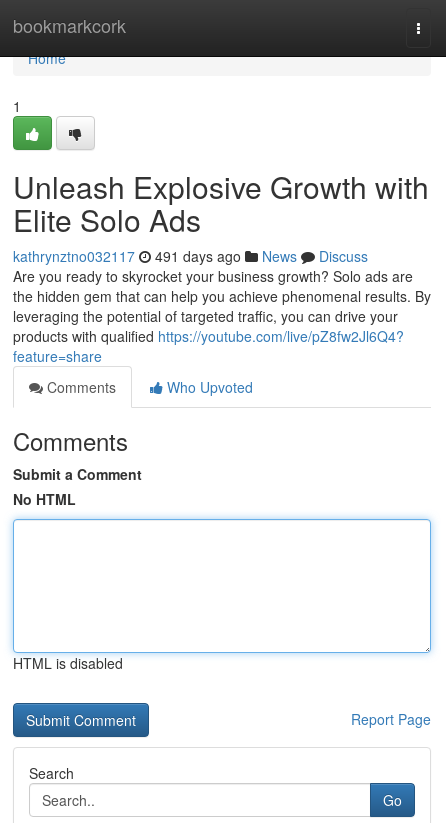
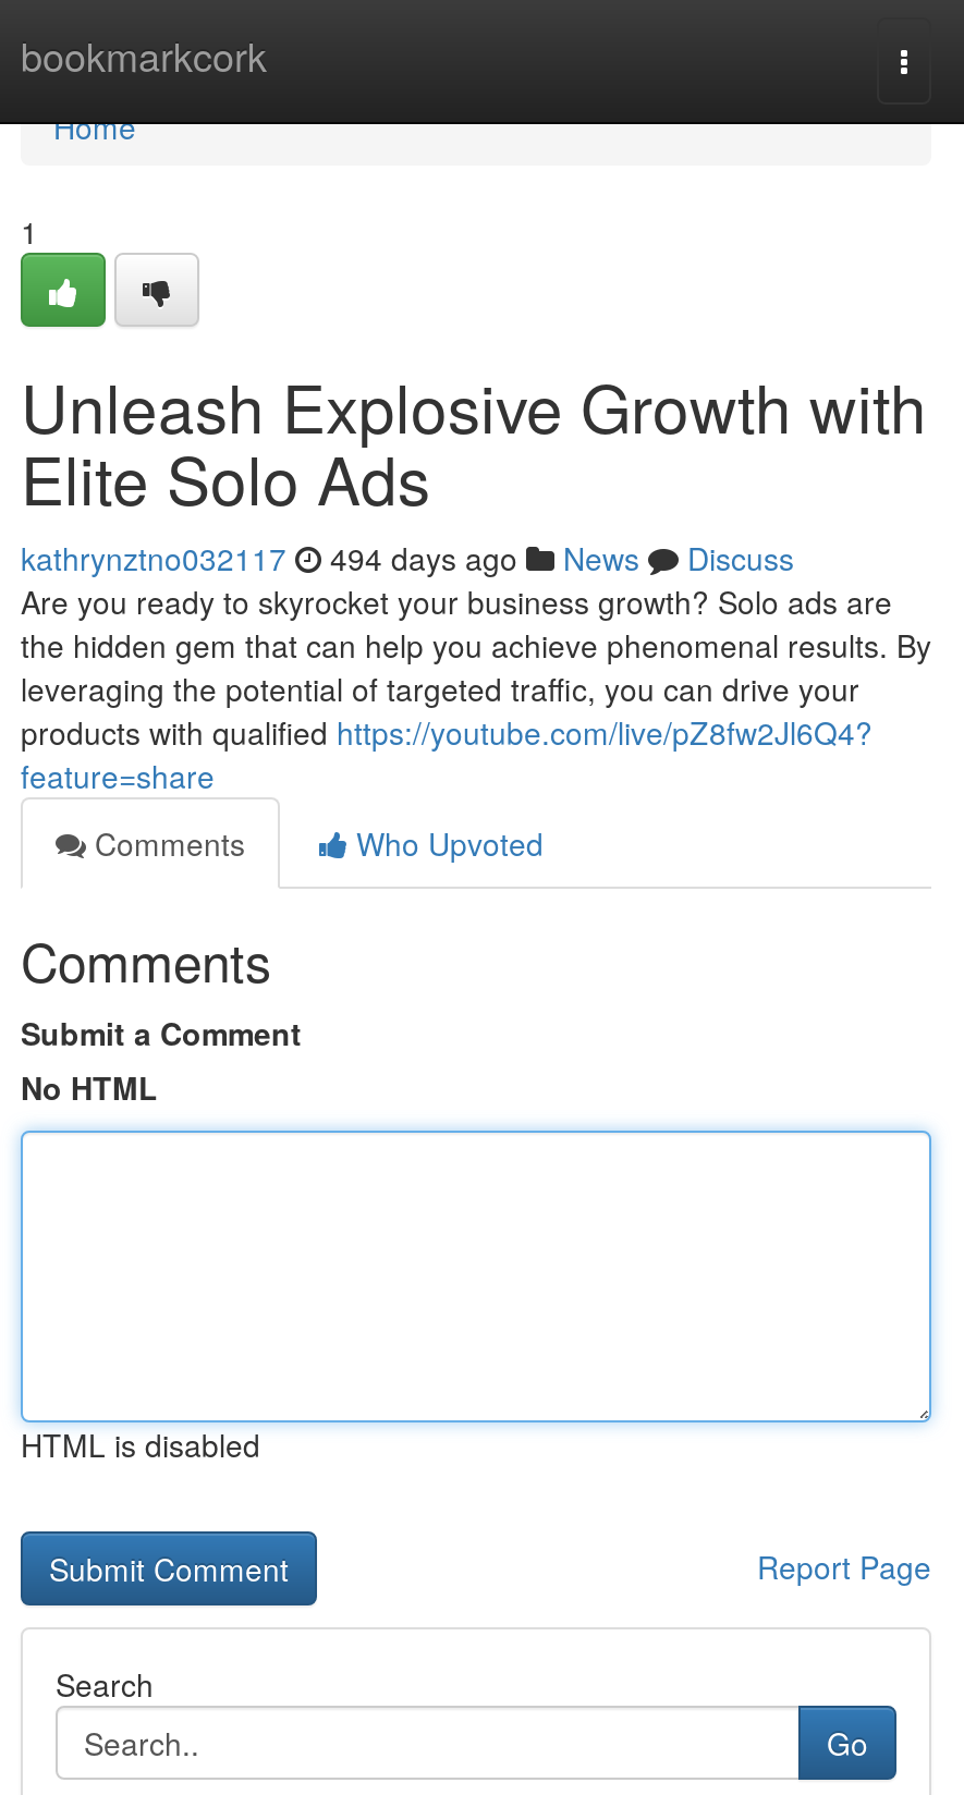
- kathrynztno032117 491 days ago News Discuss
+ kathrynztno032117 494 days ago News Discuss
